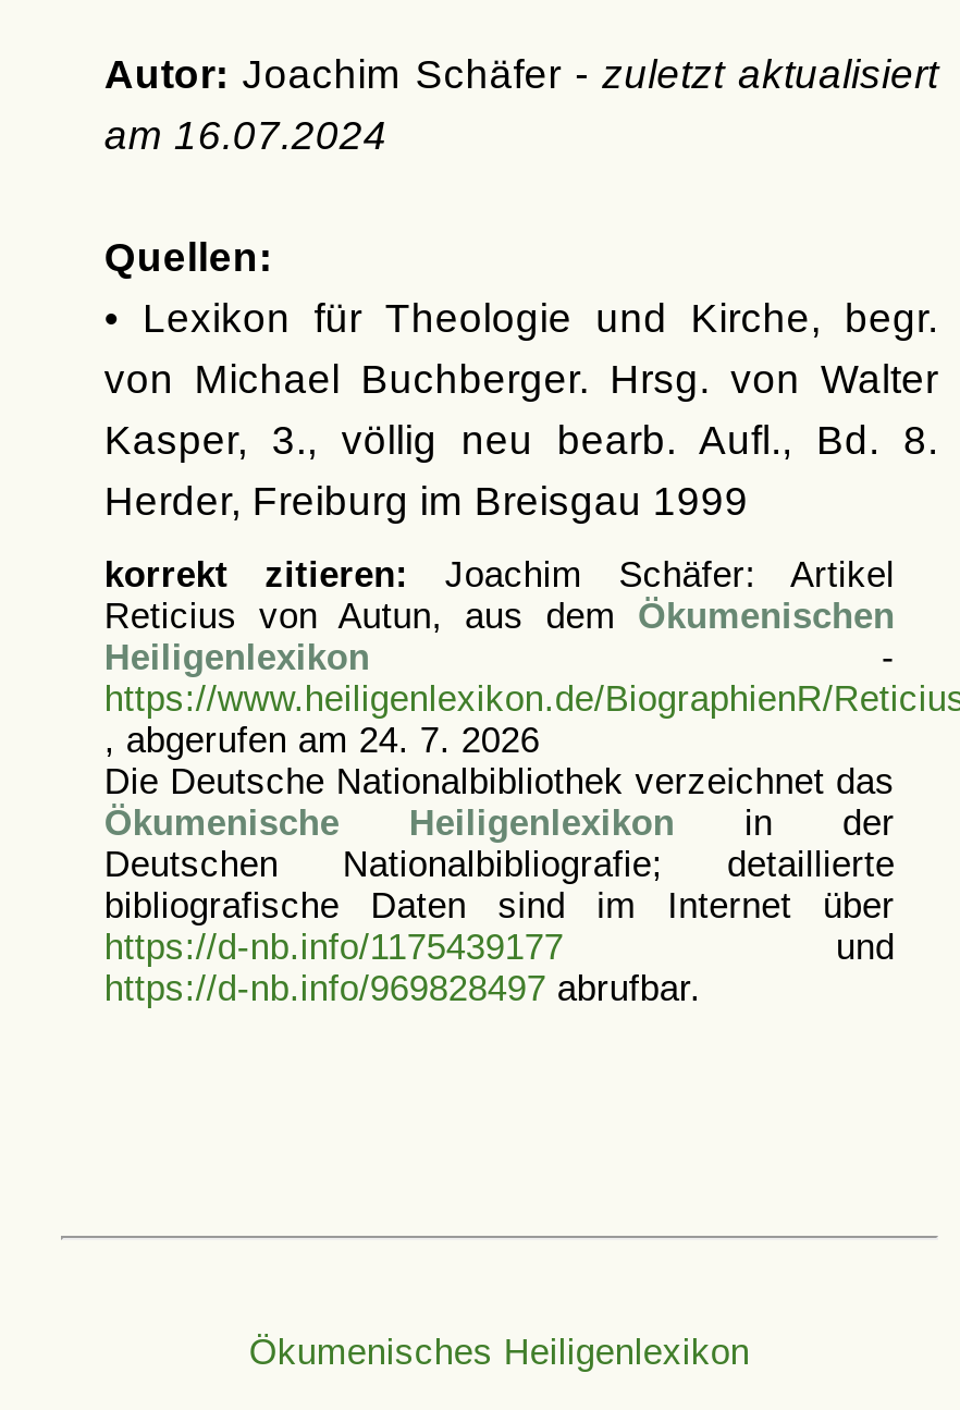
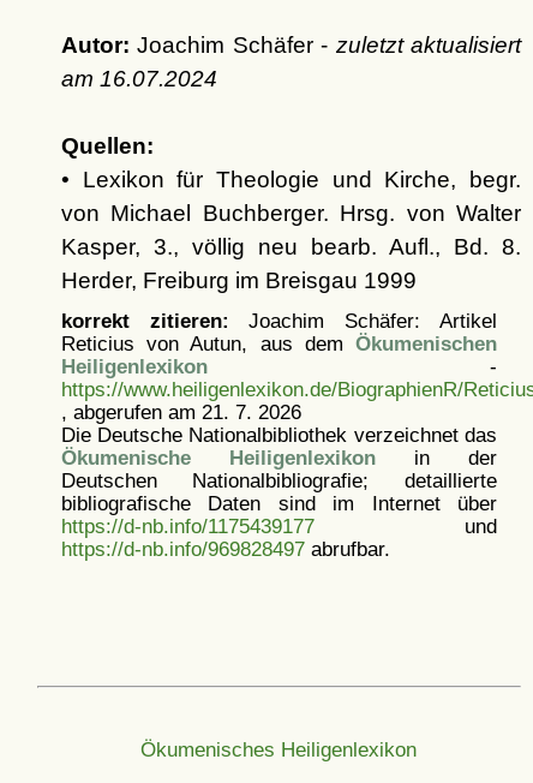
- , abgerufen am 24. 7. 2026
+ , abgerufen am 21. 7. 2026
